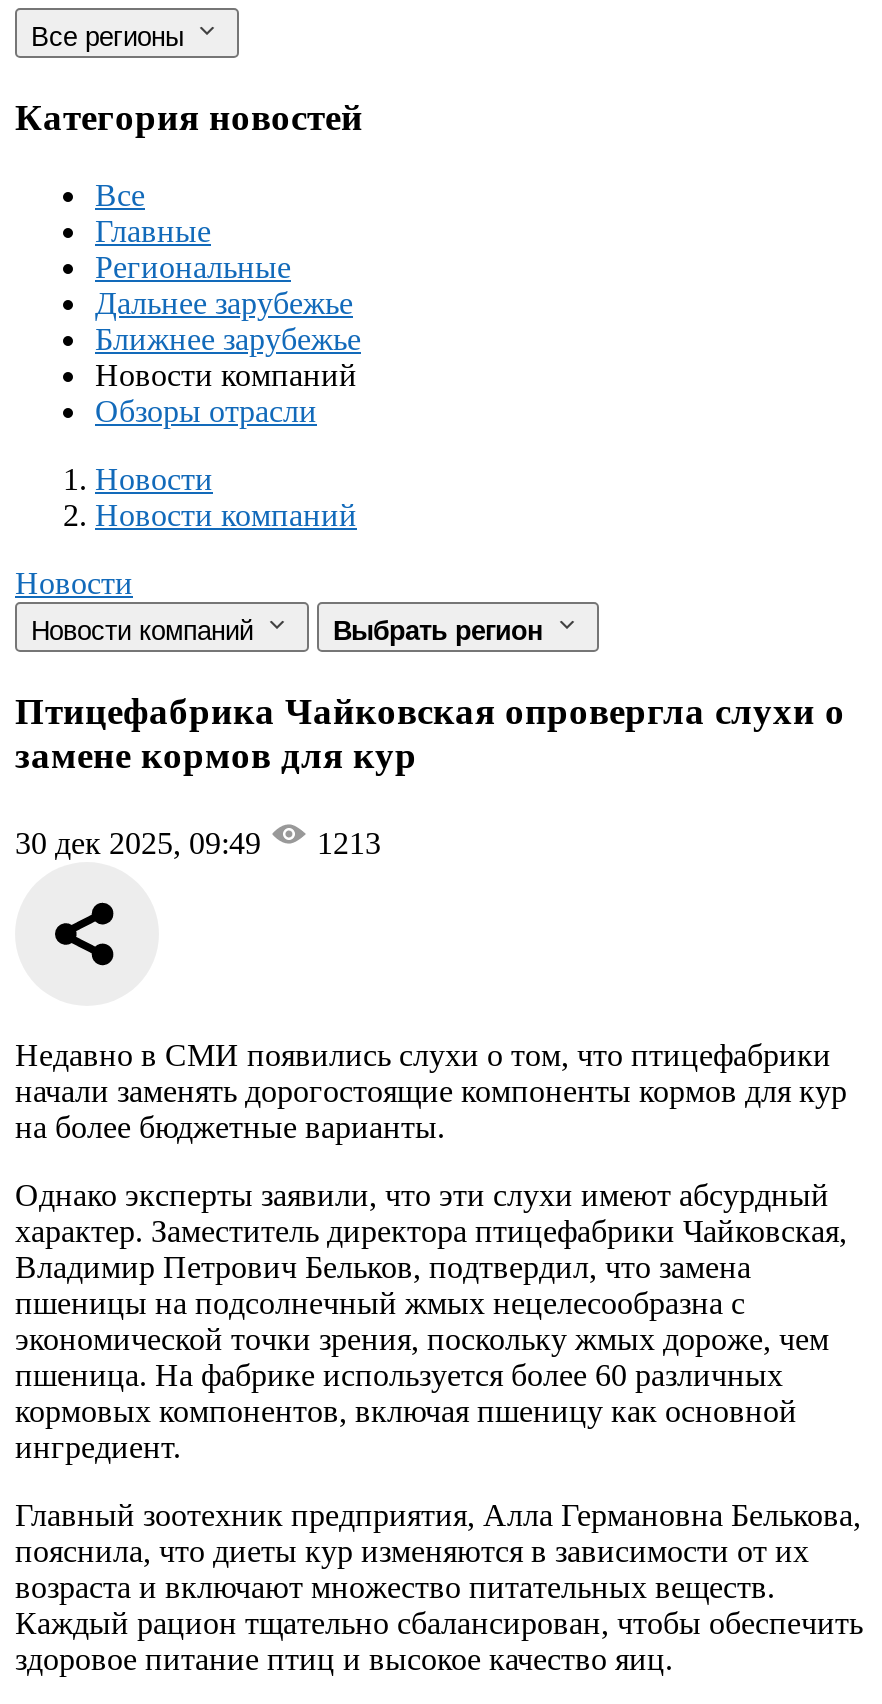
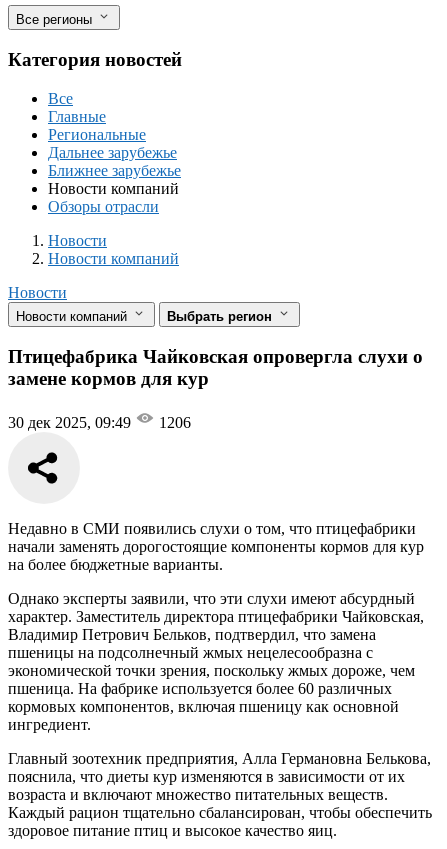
- 30 дек 2025, 09:49 1213
+ 30 дек 2025, 09:49 1206
